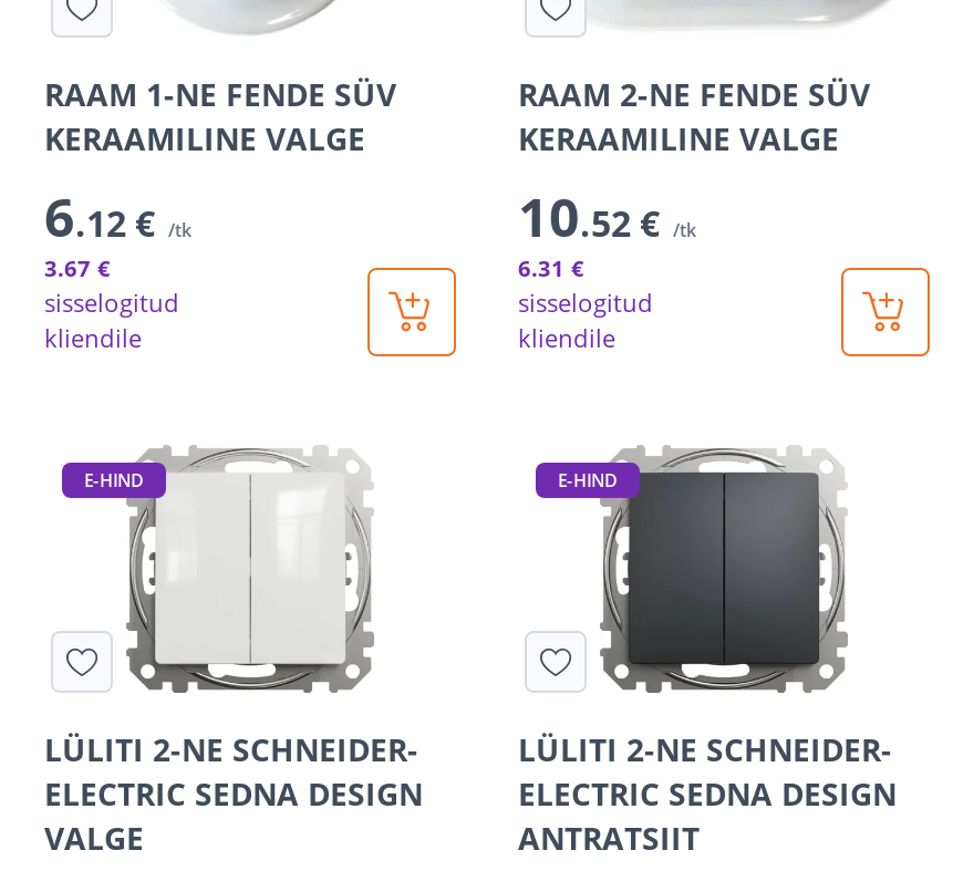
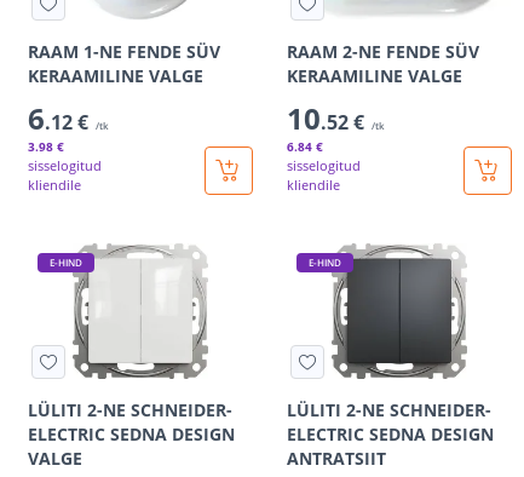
- 3.67 €
+ 3.98 €

- 6.31 €
+ 6.84 €
